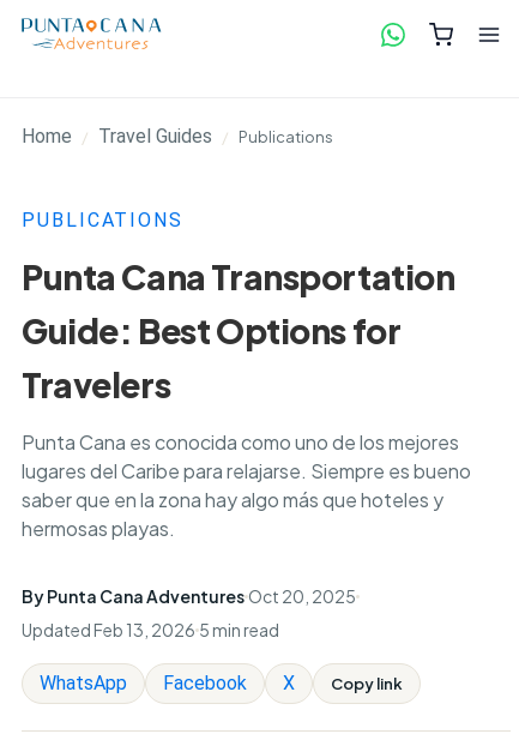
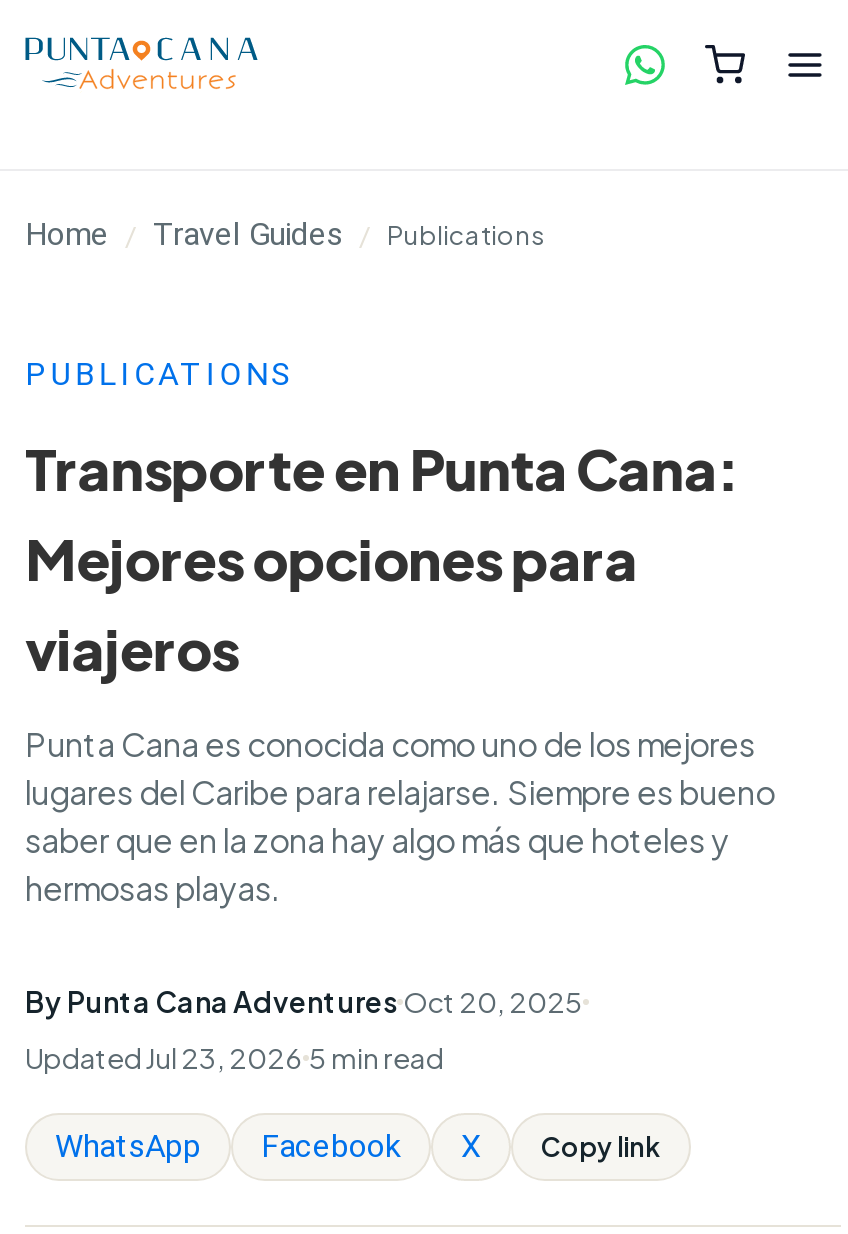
- Punta Cana Transportation
- Guide: Best Options for
- Travelers
+ Transporte en Punta Cana:
+ Mejores opciones para
+ viajeros

- Updated Feb 13, 2026 5 min read
+ Updated Jul 23, 2026 5 min read
